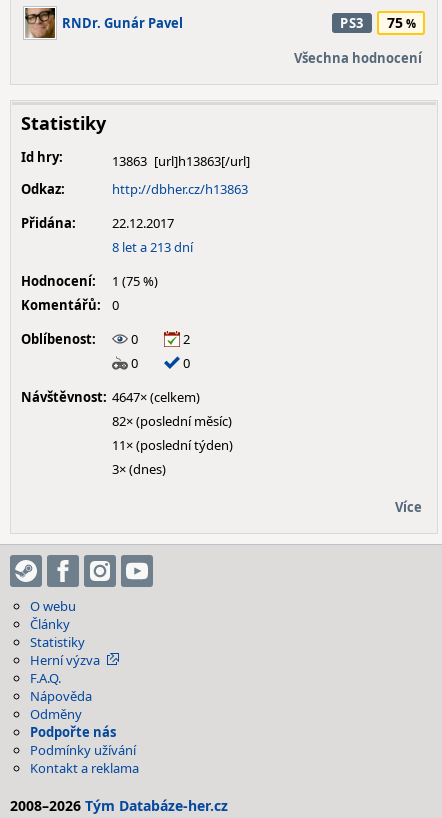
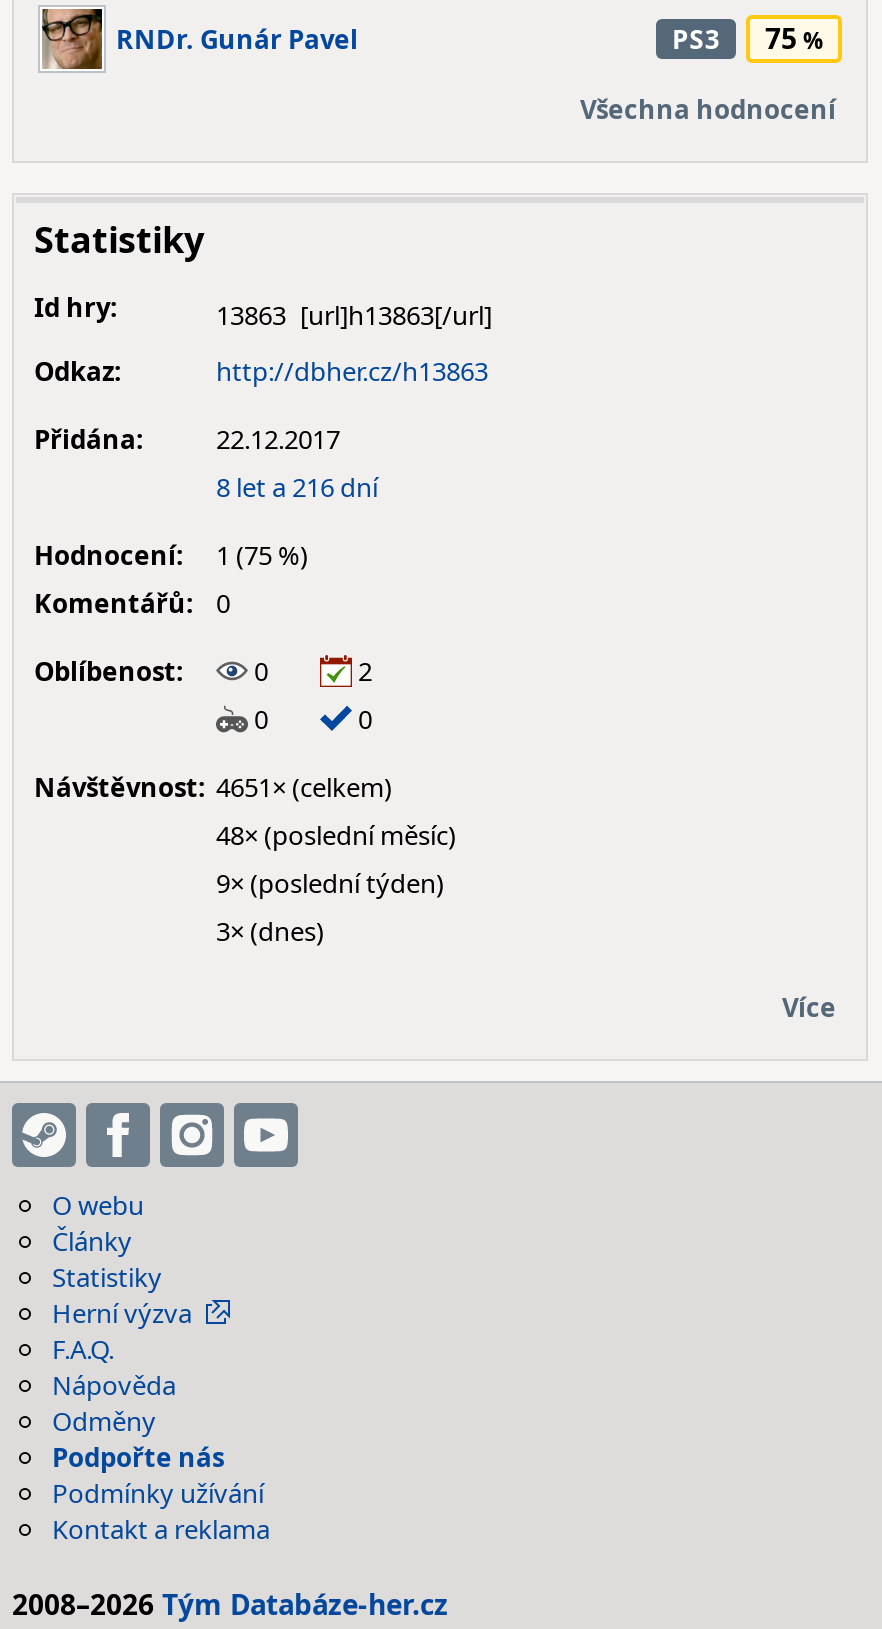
- 8 let a 213 dní
+ 8 let a 216 dní

- Návštěvnost: 4647× (celkem)
+ Návštěvnost: 4651× (celkem)

- 82× (poslední měsíc)
+ 48× (poslední měsíc)

- 11× (poslední týden)
+ 9× (poslední týden)
